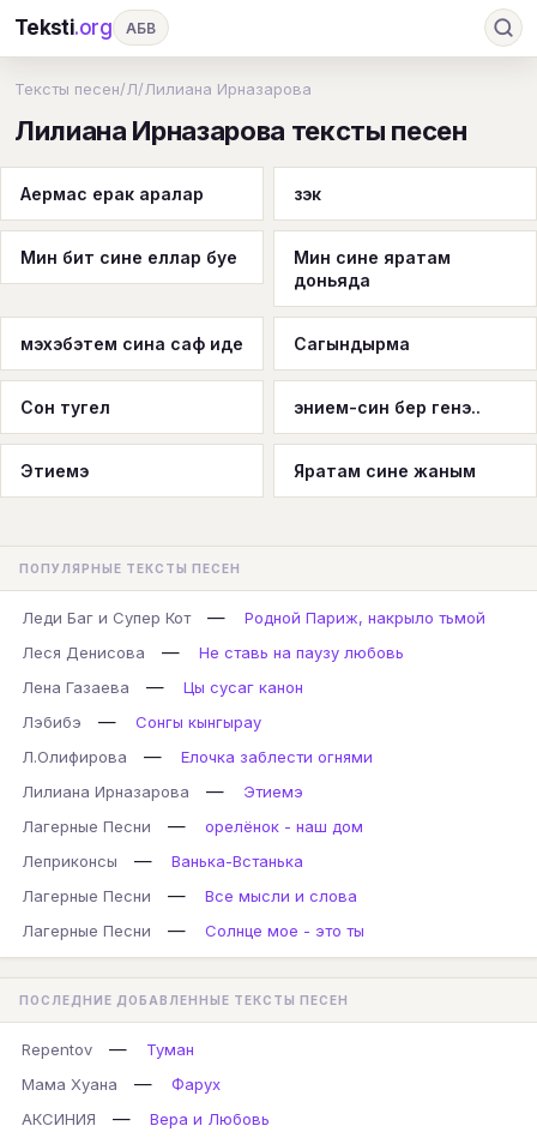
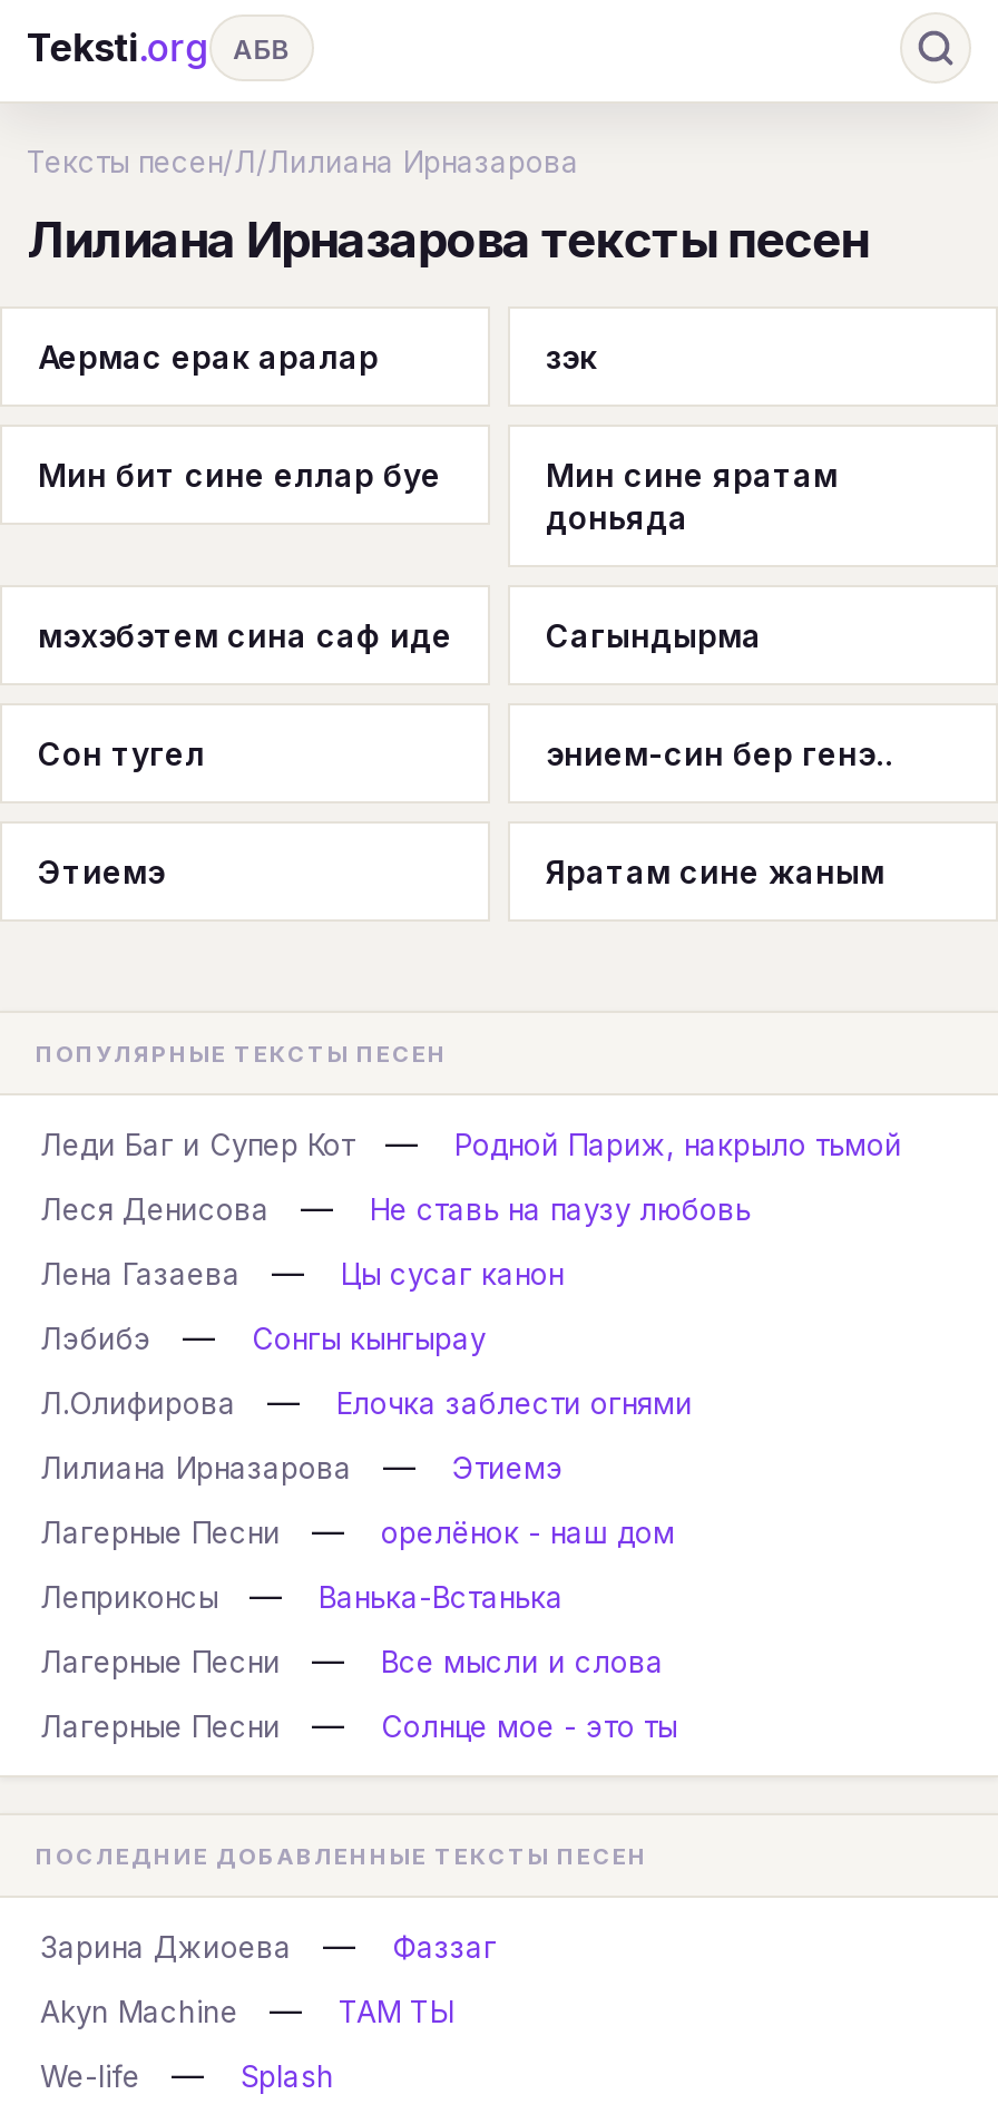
- Repentov
+ Зарина Джиоева

- Туман
+ Фаззаг

- Мама Хуана
+ Akyn Machine

- Фарух
+ ТАМ ТЫ

- АКСИНИЯ
+ We-life

- Вера и Любовь
+ Splash
